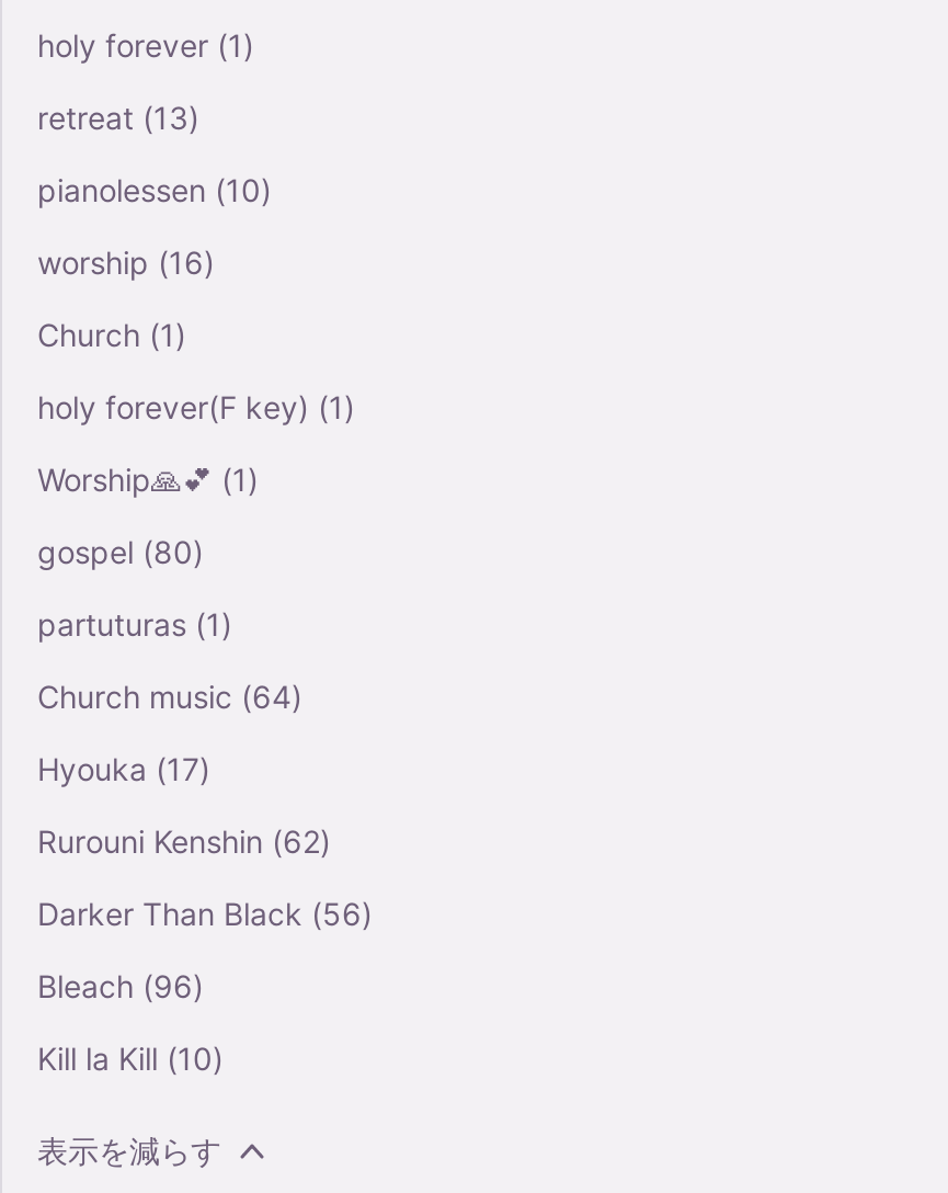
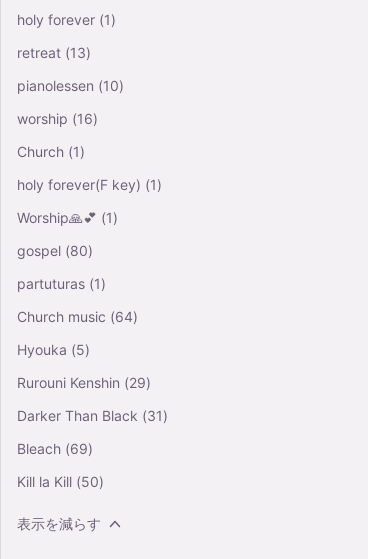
- Hyouka (17)
+ Hyouka (5)

- Rurouni Kenshin (62)
+ Rurouni Kenshin (29)

- Darker Than Black (56)
+ Darker Than Black (31)

- Bleach (96)
+ Bleach (69)

- Kill la Kill (10)
+ Kill la Kill (50)
